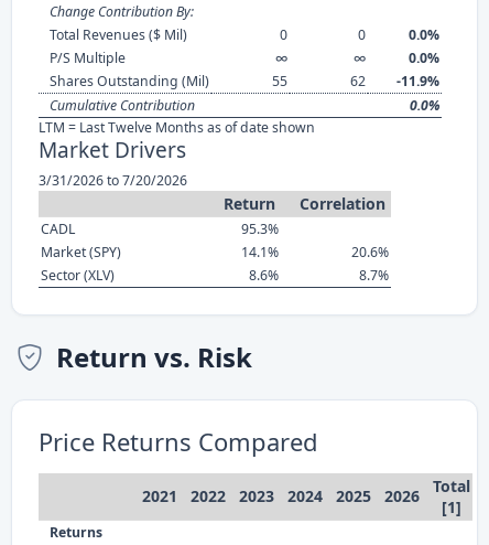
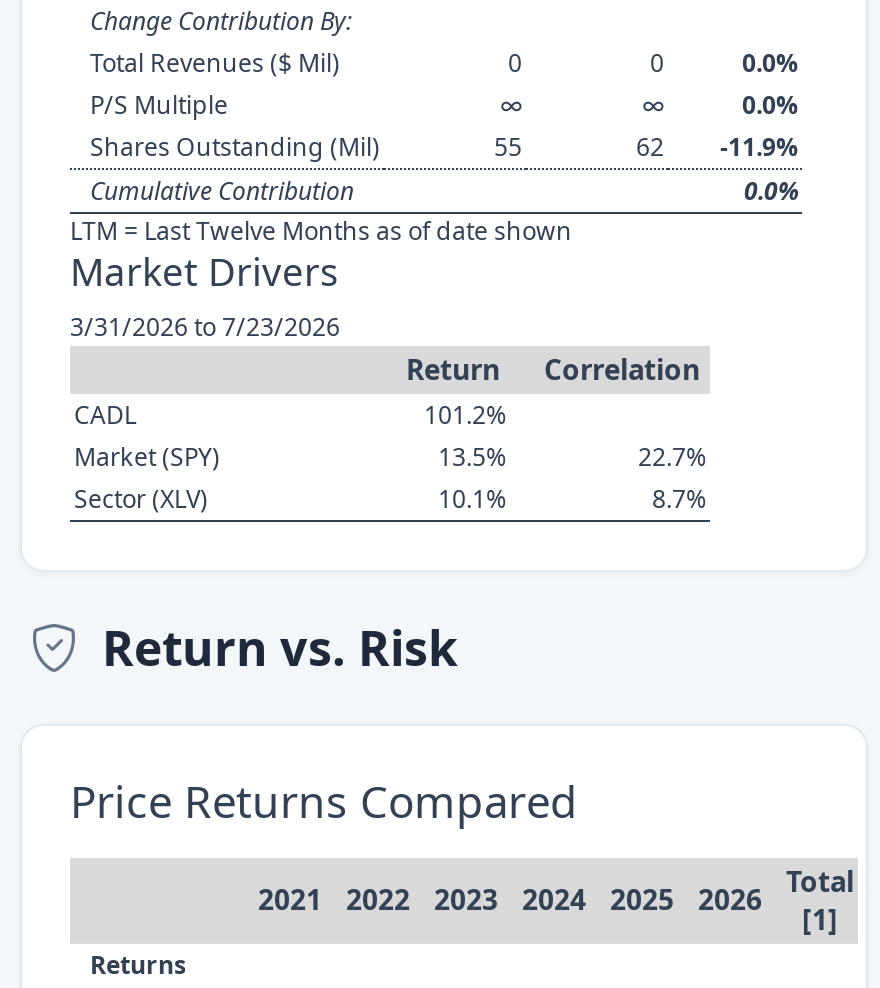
- 3/31/2026 to 7/20/2026
+ 3/31/2026 to 7/23/2026

- 95.3%
+ 101.2%

- 14.1%
+ 13.5%

- 20.6%
+ 22.7%

- 8.6%
+ 10.1%
